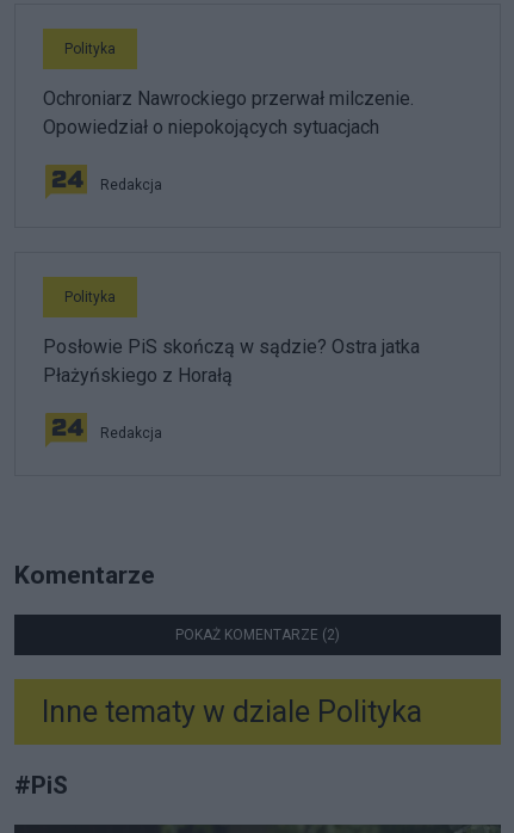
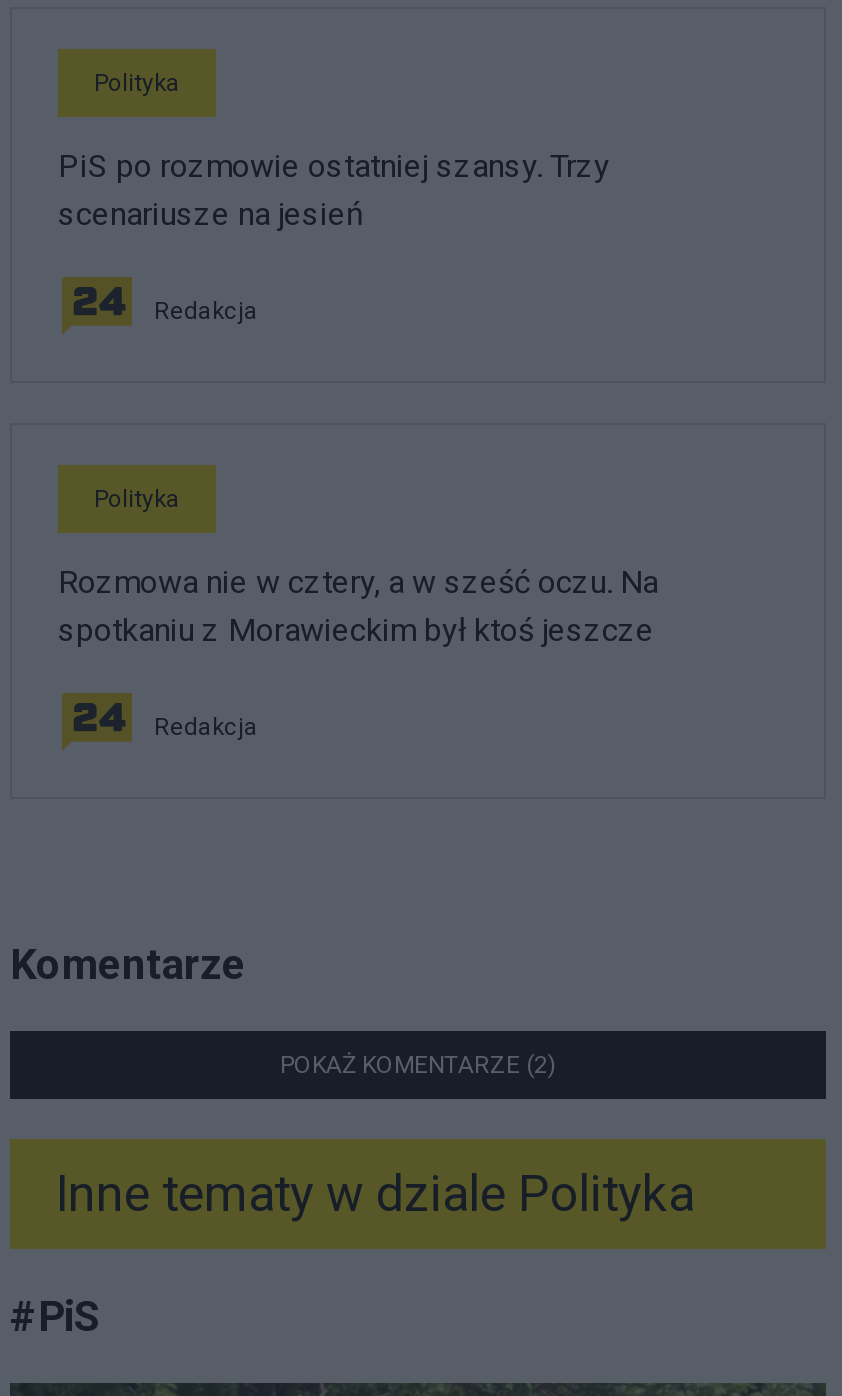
- Ochroniarz Nawrockiego przerwał milczenie.
- Opowiedział o niepokojących sytuacjach
+ PiS po rozmowie ostatniej szansy. Trzy
+ scenariusze na jesień

- Posłowie PiS skończą w sądzie? Ostra jatka
- Płażyńskiego z Horałą
+ Rozmowa nie w cztery, a w sześć oczu. Na
+ spotkaniu z Morawieckim był ktoś jeszcze
